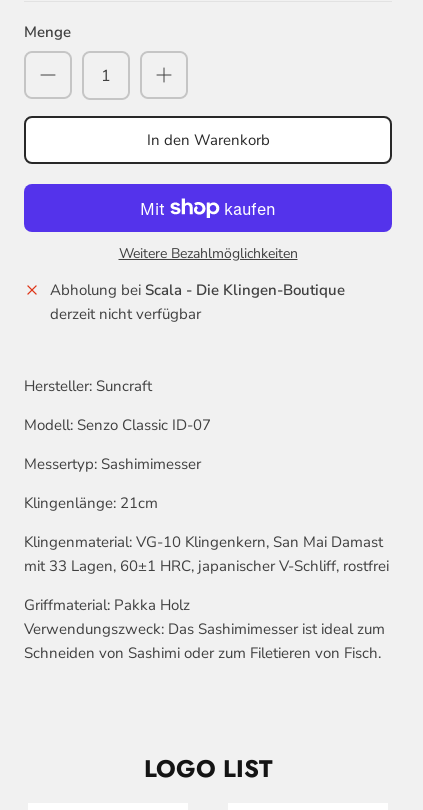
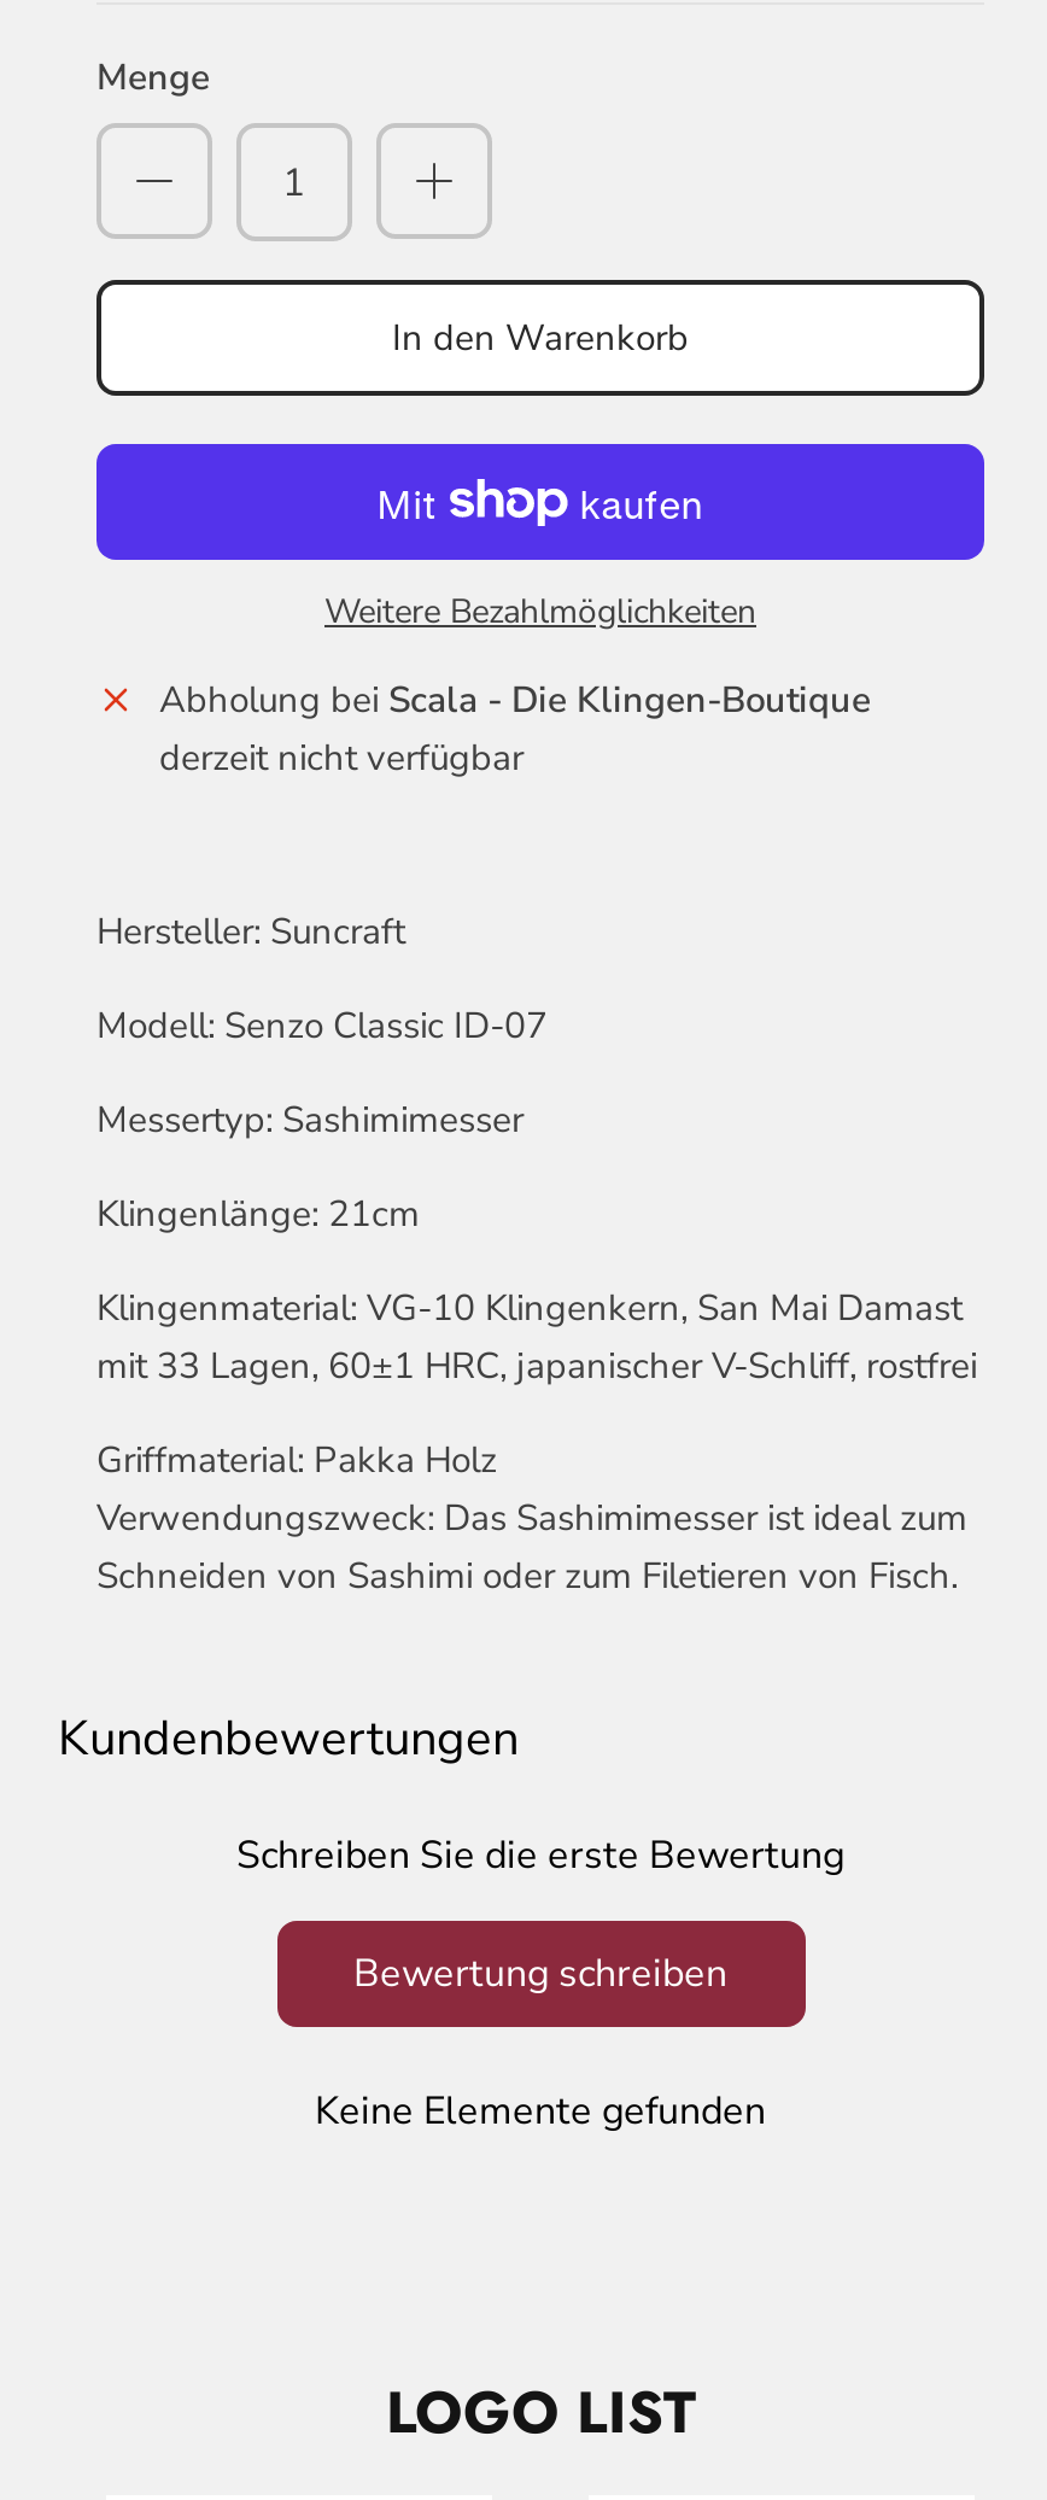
+ Kundenbewertungen
+ Schreiben Sie die erste Bewertung
+ Bewertung schreiben
+ Keine Elemente gefunden
